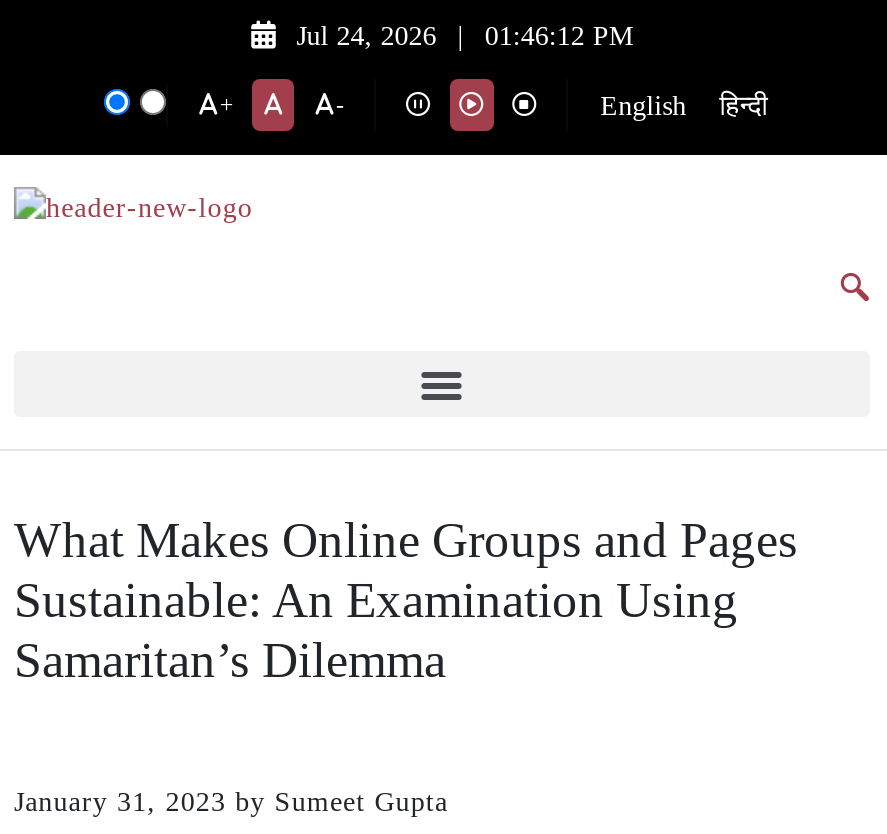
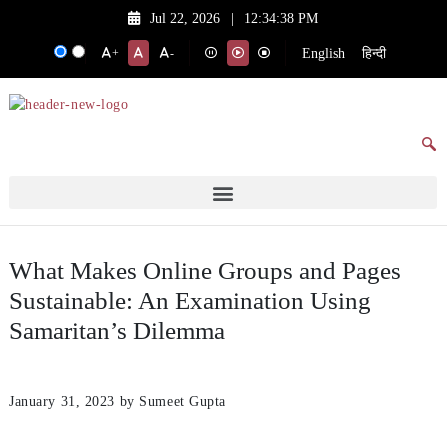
- Jul 24, 2026
+ Jul 22, 2026

- 01:46:12 PM
+ 12:34:38 PM
